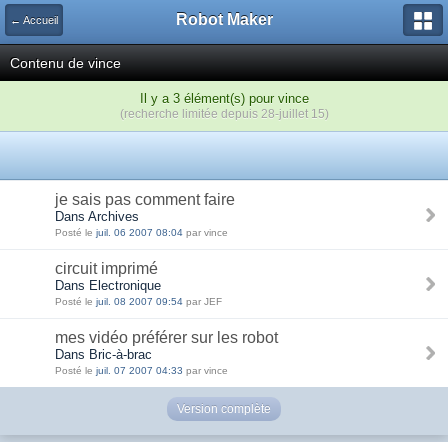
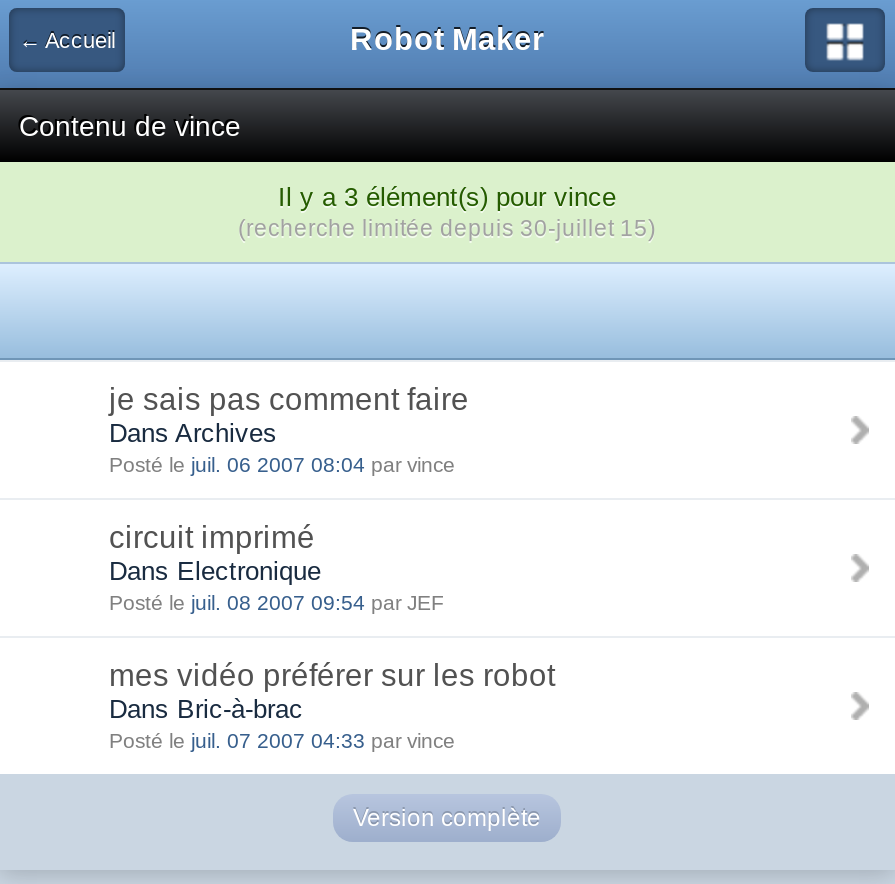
- (recherche limitée depuis 28-juillet 15)
+ (recherche limitée depuis 30-juillet 15)
